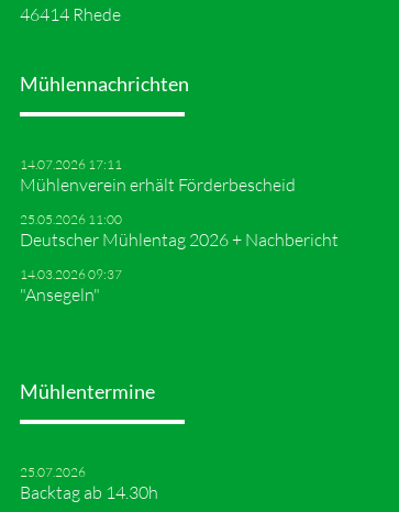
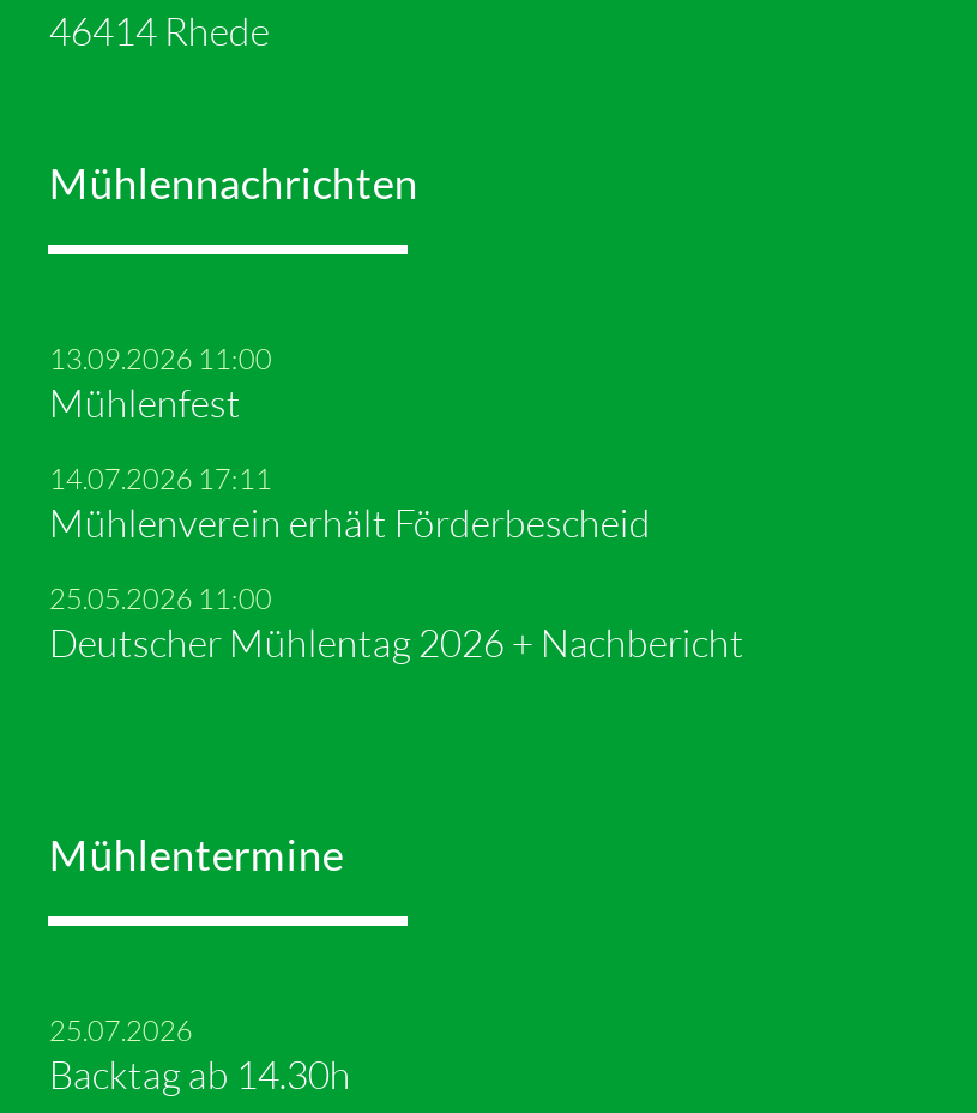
+ 13.09.2026 11:00
+ Mühlenfest

moved down: 14.07.2026 17:11 | Mühlenverein erhält Förderbescheid | 25.05.2026 11:00 | Deutscher Mühlentag 2026 + Nachbericht

- 14.03.2026 09:37
- "Ansegeln"
